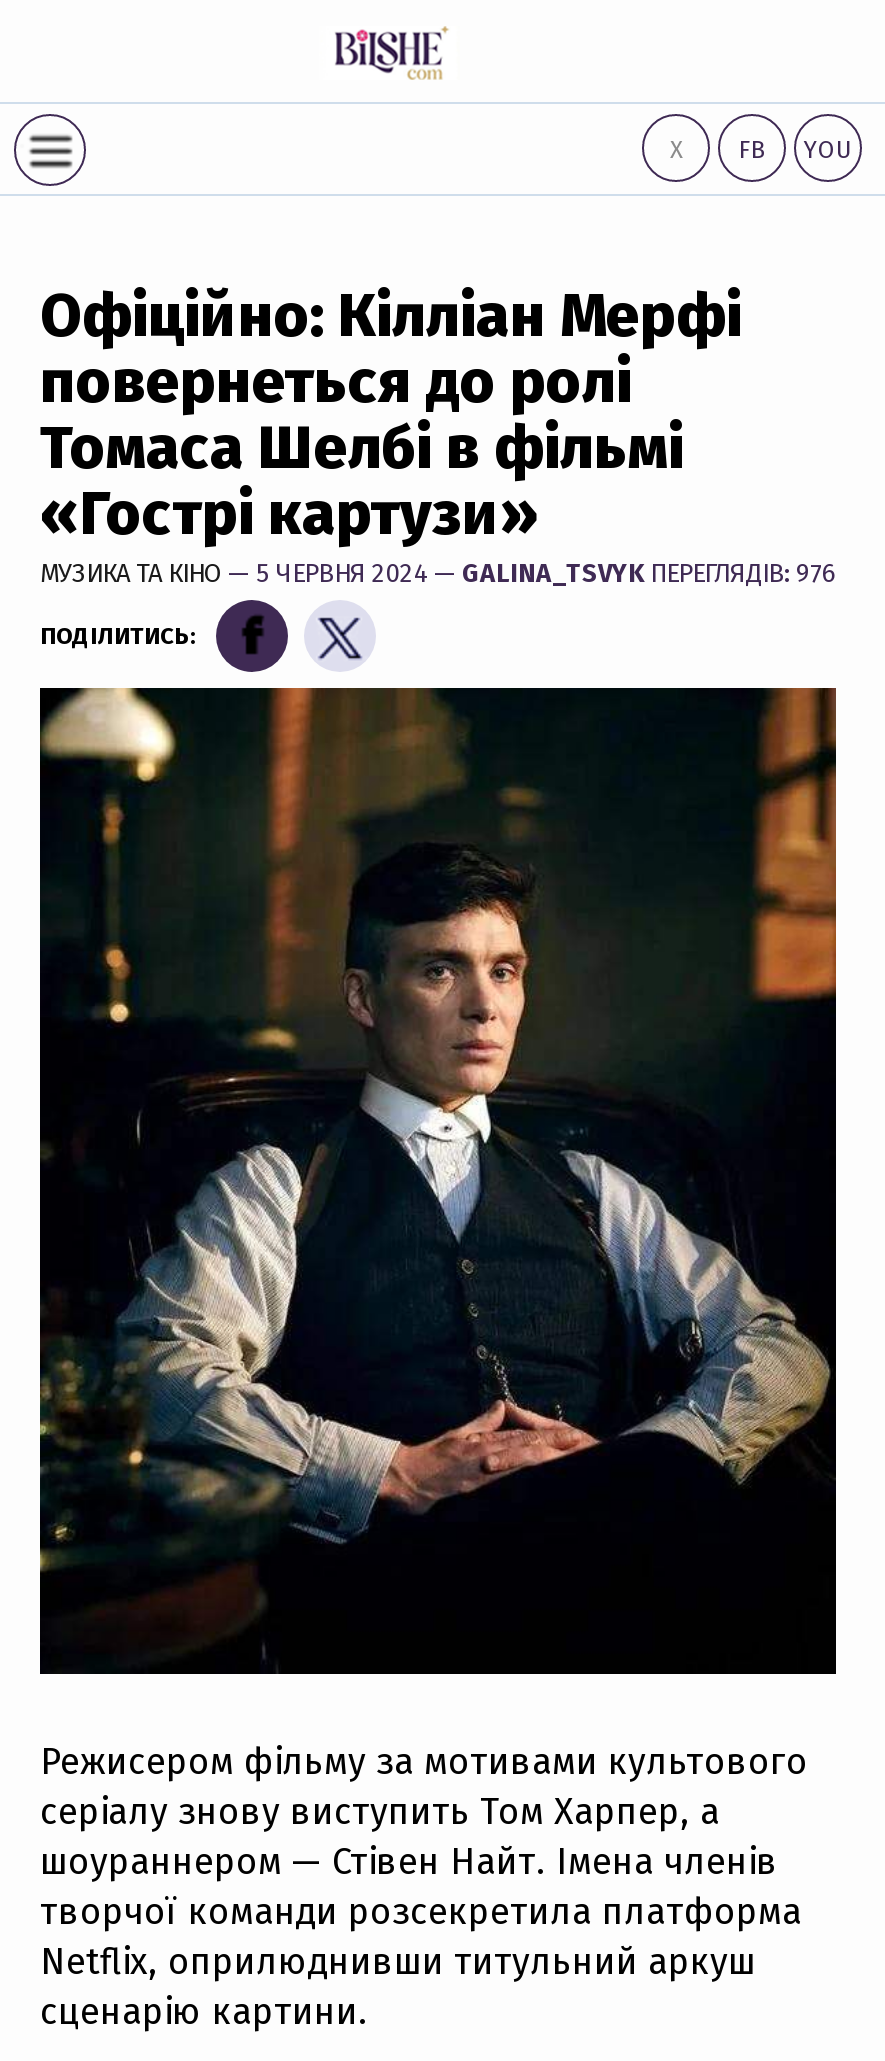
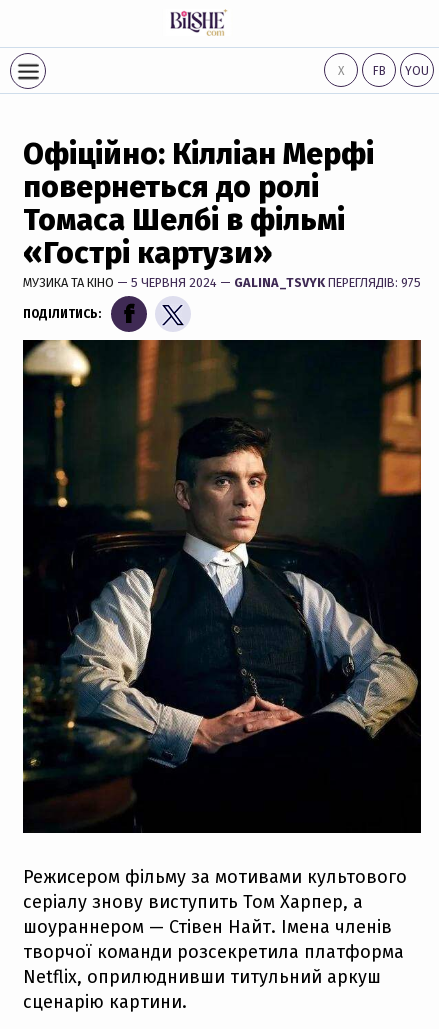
- МУЗИКА ТА КІНО — 5 ЧЕРВНЯ 2024 — GALINA_TSVYK ПЕРЕГЛЯДІВ: 976
+ МУЗИКА ТА КІНО — 5 ЧЕРВНЯ 2024 — GALINA_TSVYK ПЕРЕГЛЯДІВ: 975
